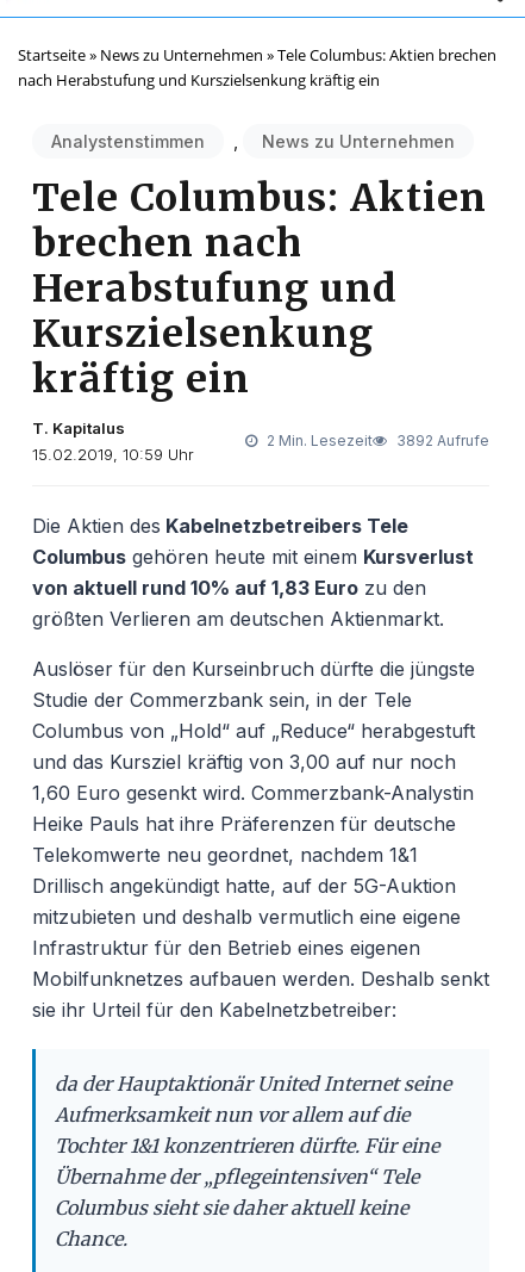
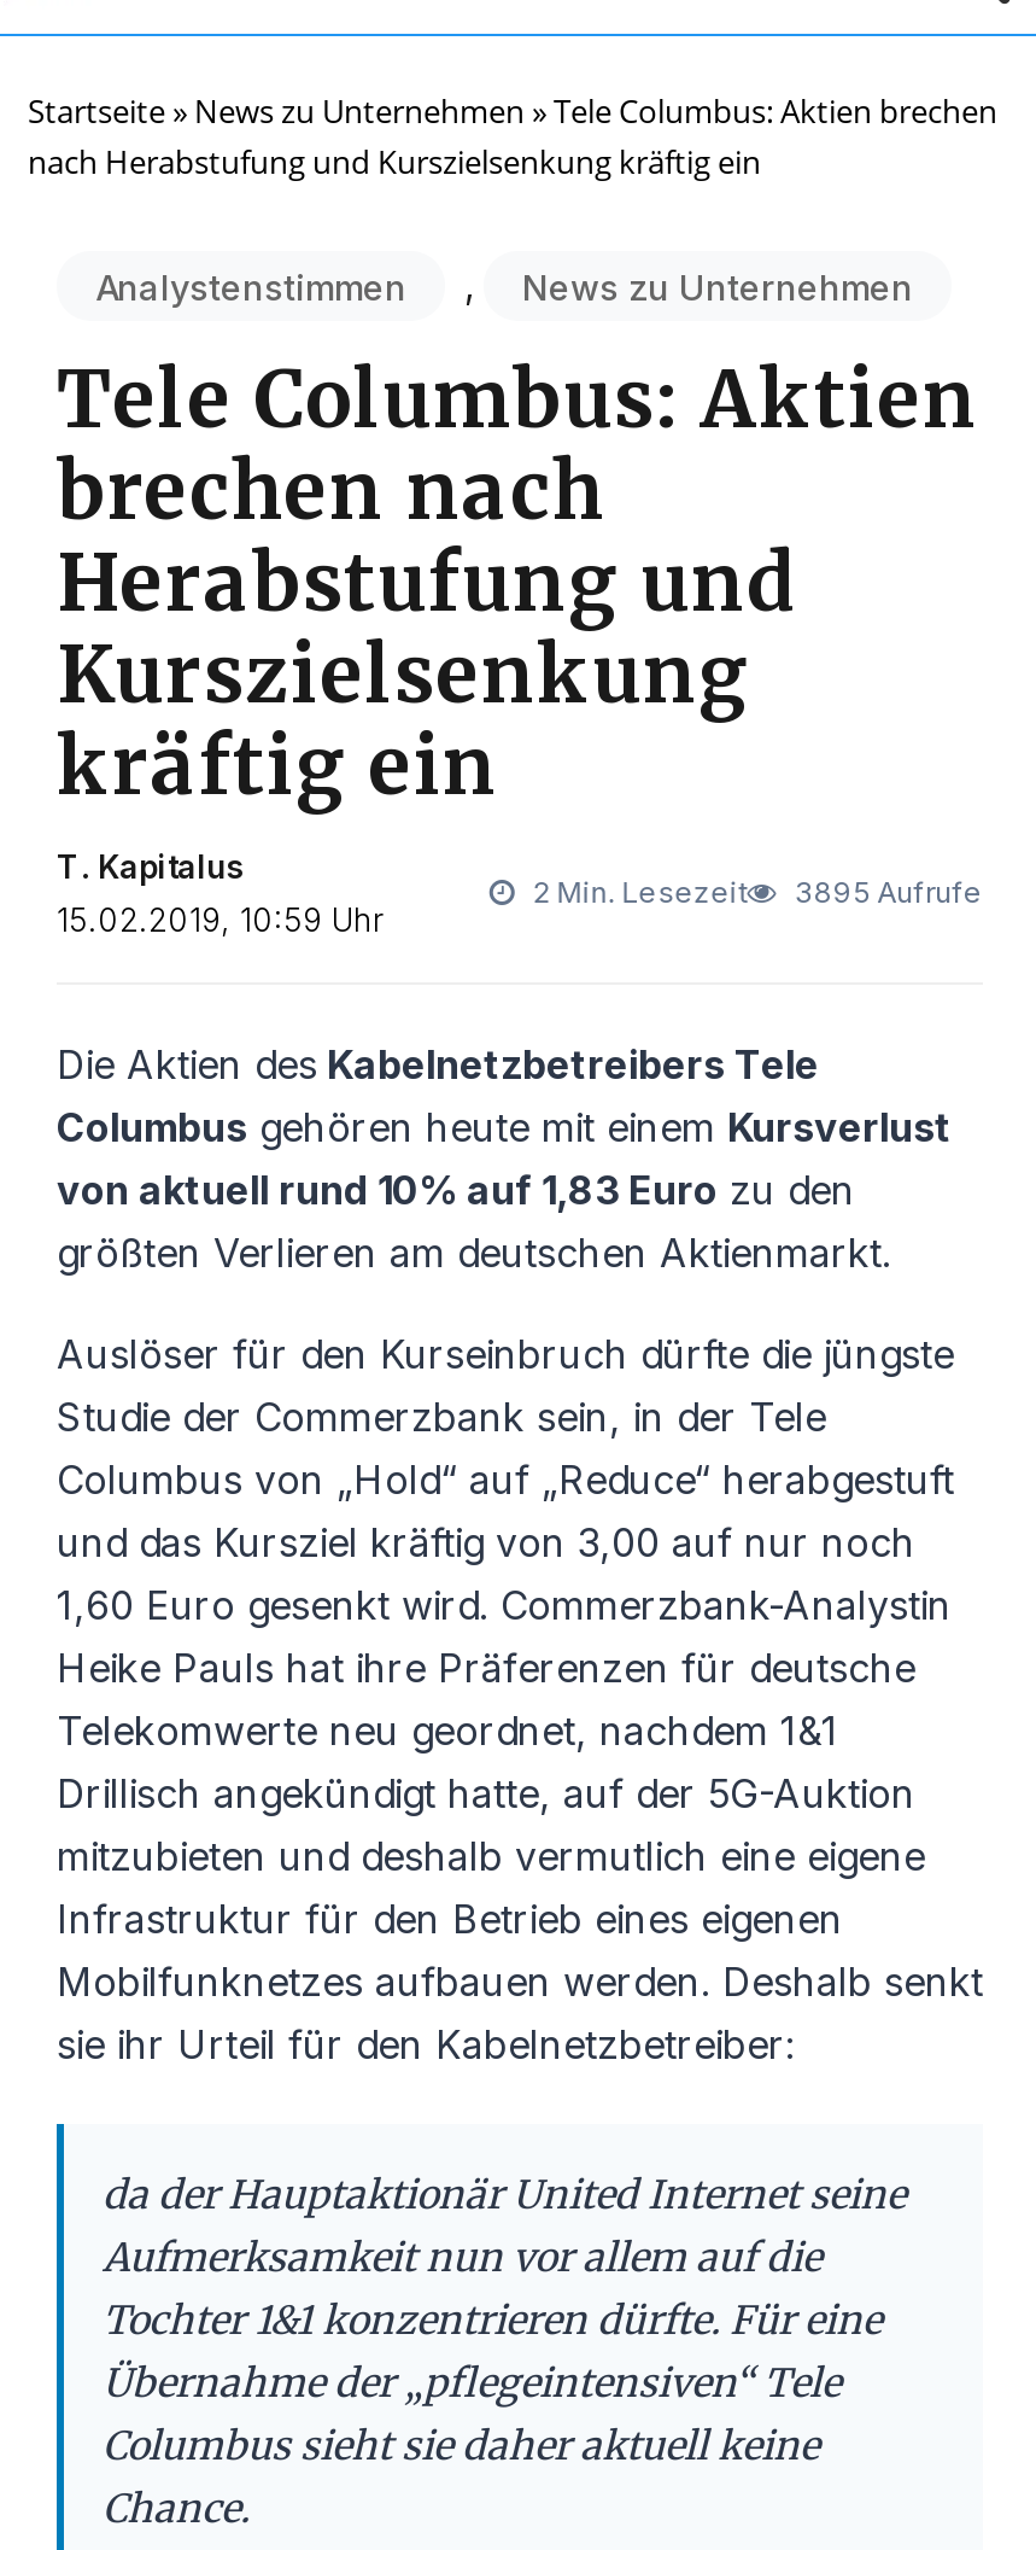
- 2 Min. Lesezeit 3892 Aufrufe
+ 2 Min. Lesezeit 3895 Aufrufe
